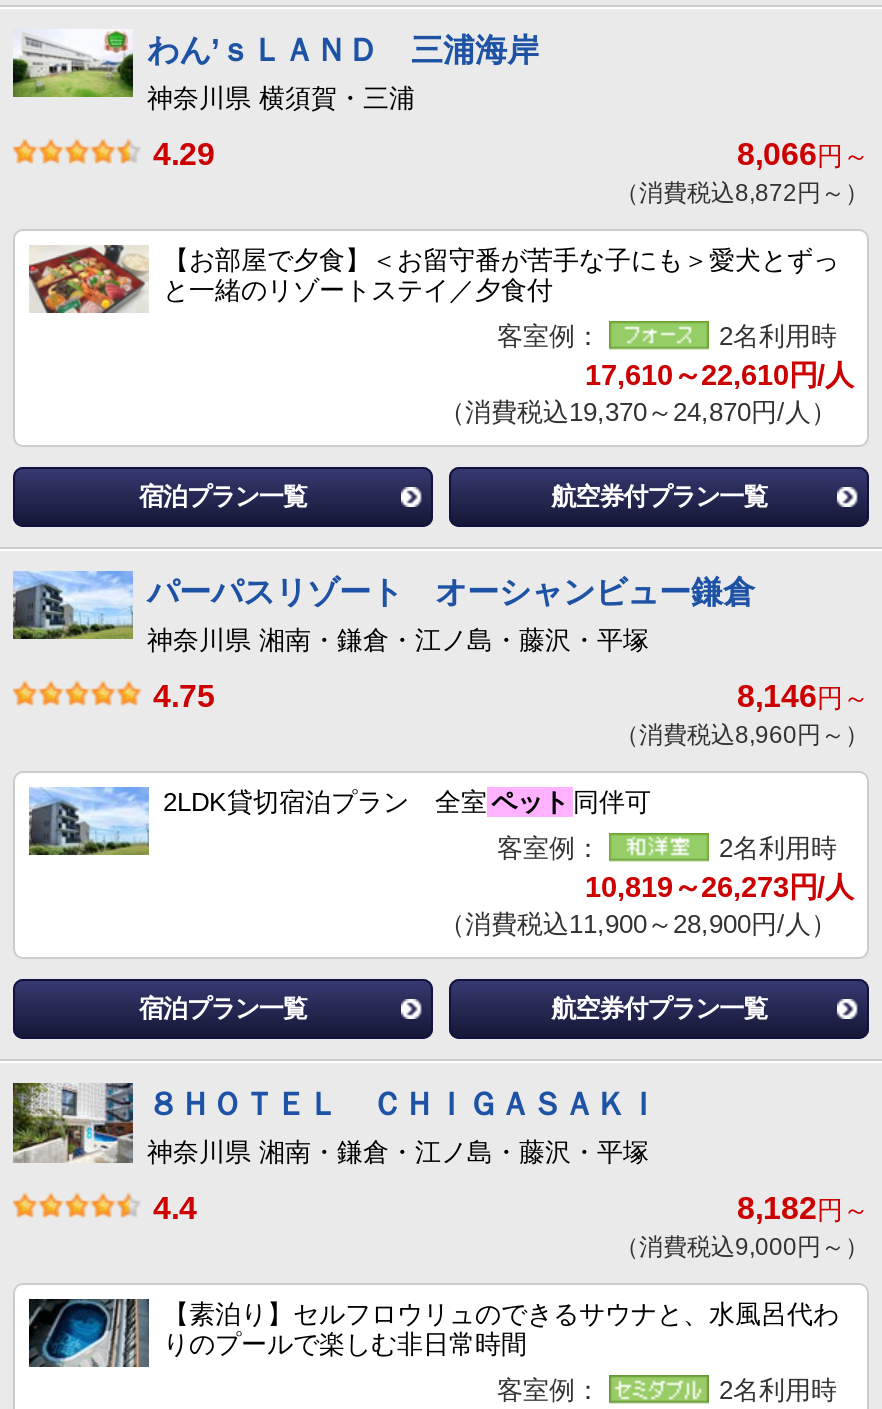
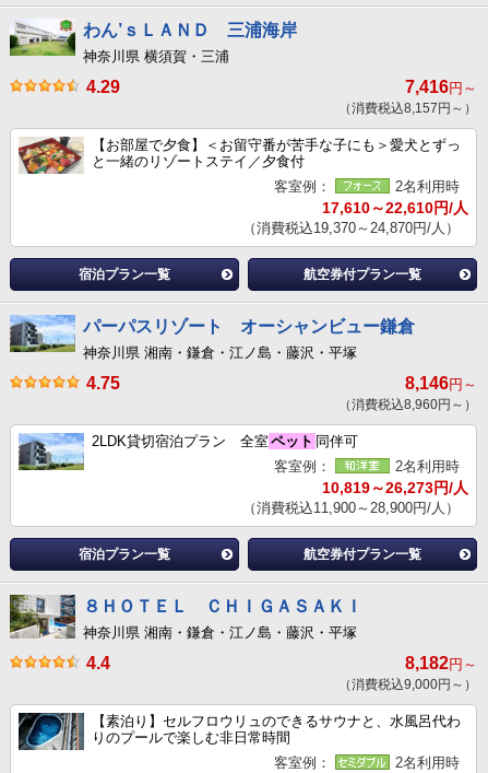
- 8,066円～
+ 7,416円～

- （消費税込8,872円～）
+ （消費税込8,157円～）
